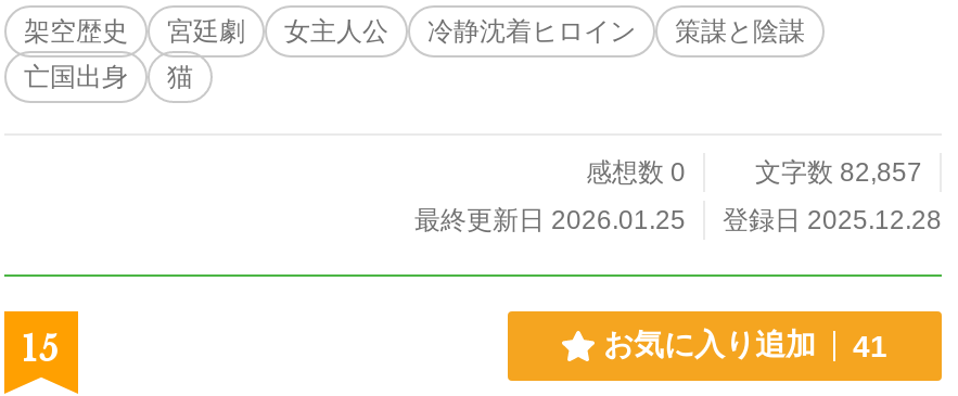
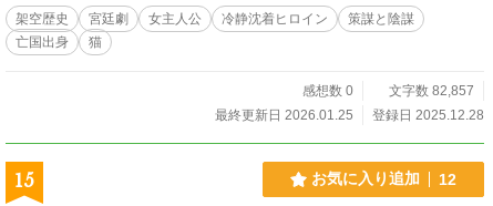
- お気に入り追加 41
+ お気に入り追加 12
